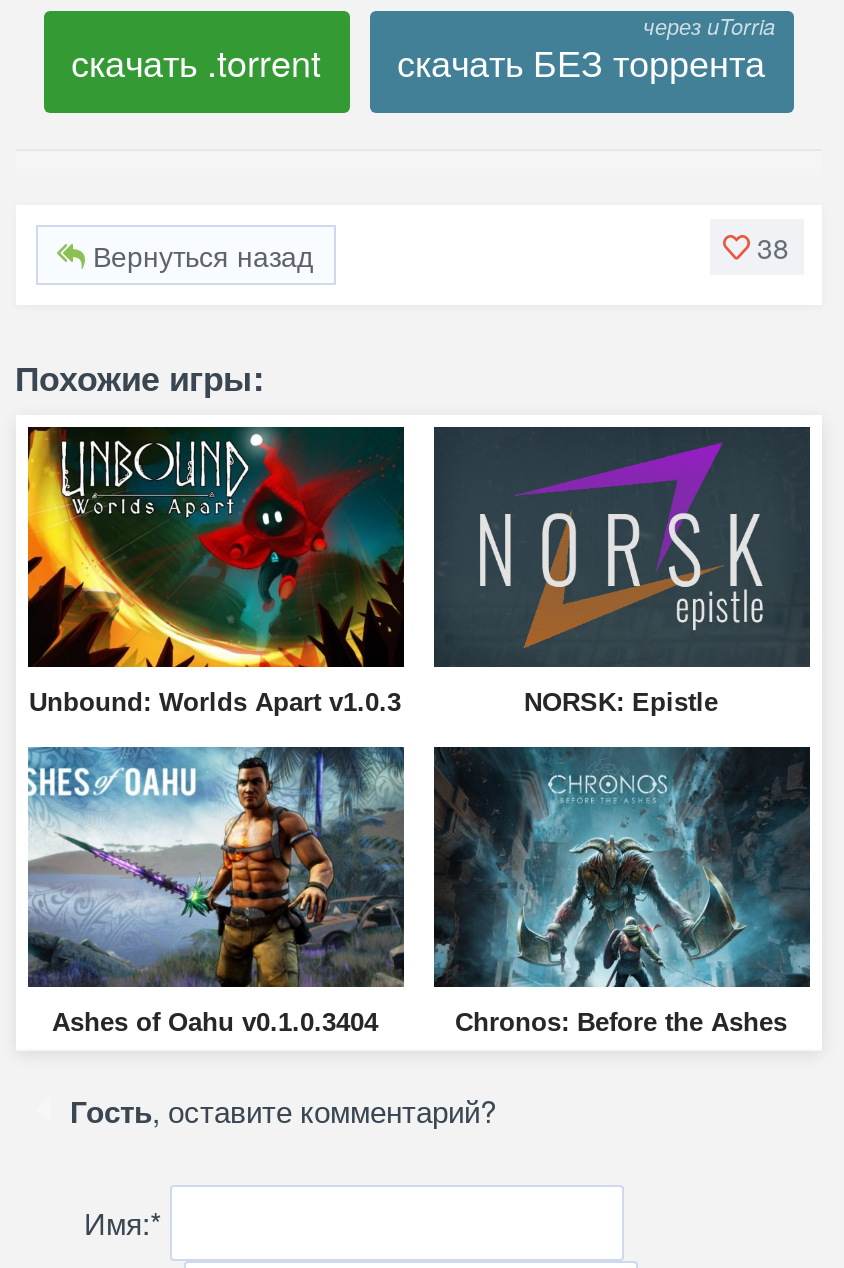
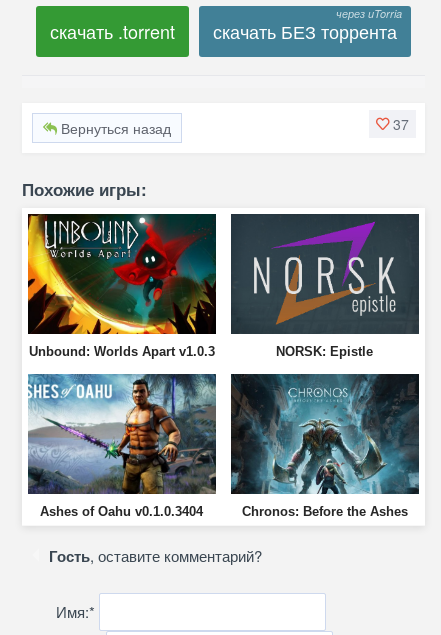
- 38
+ 37
